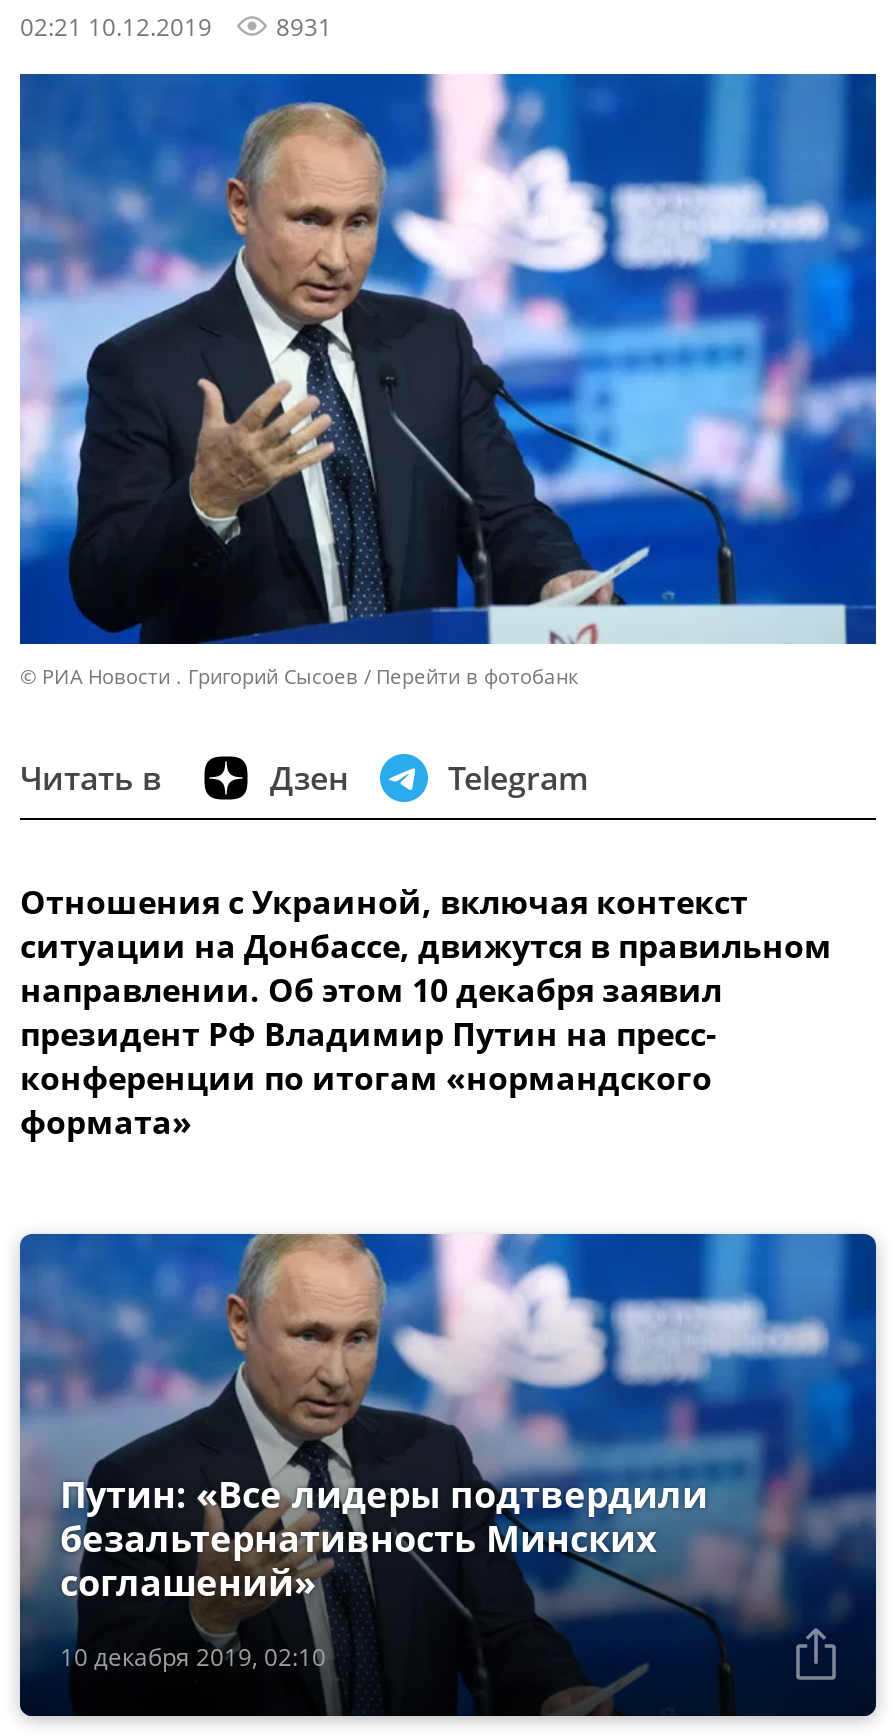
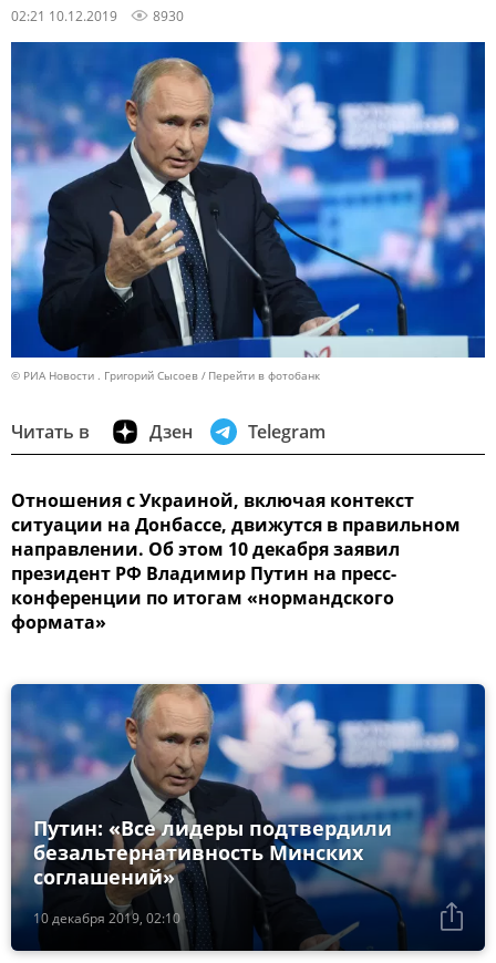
- 02:21 10.12.2019 8931
+ 02:21 10.12.2019 8930
